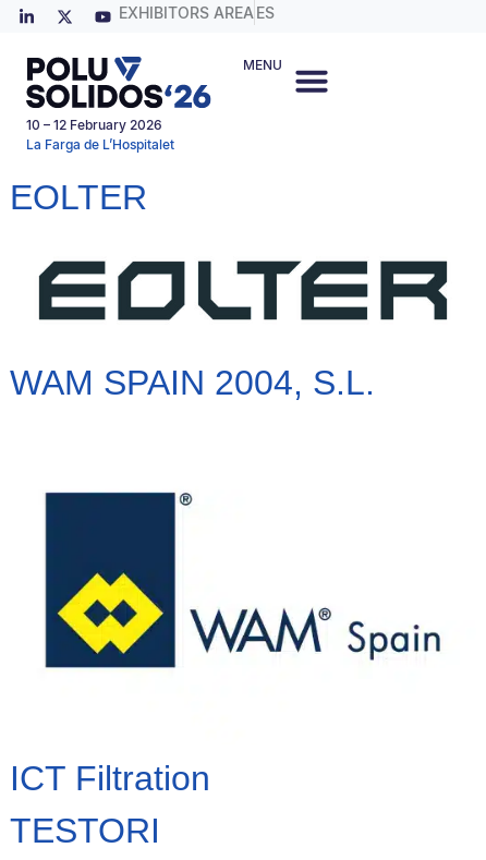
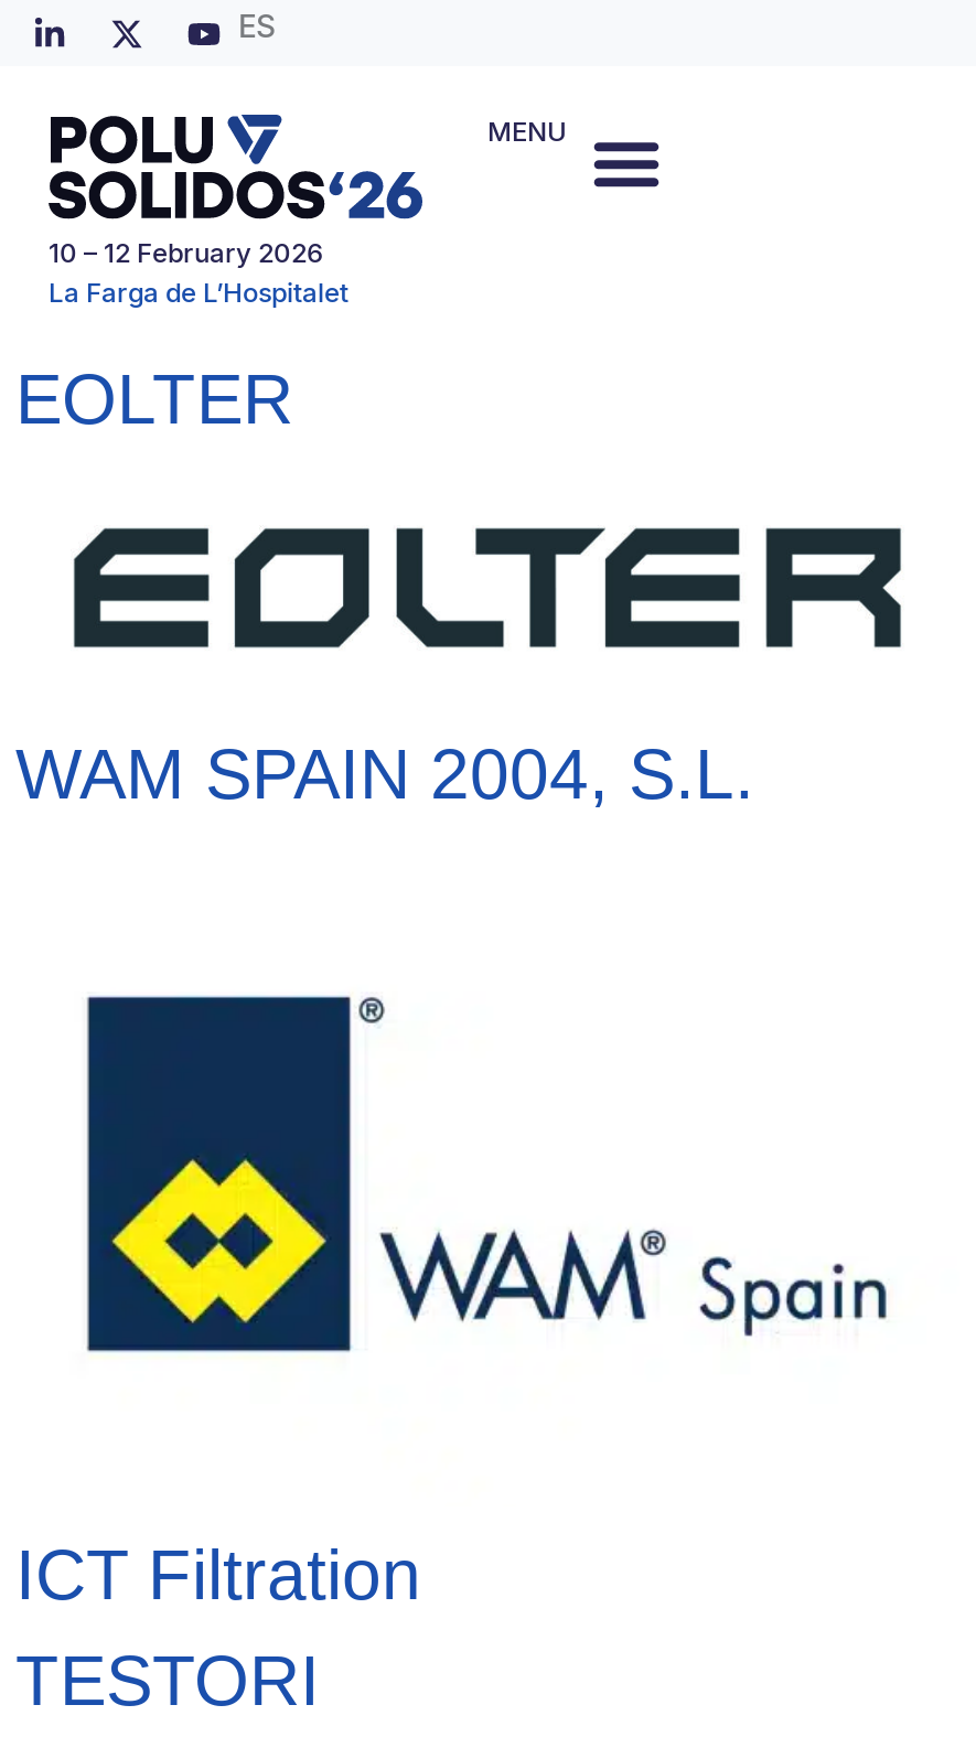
- EXHIBITORS AREA ES
+ ES
